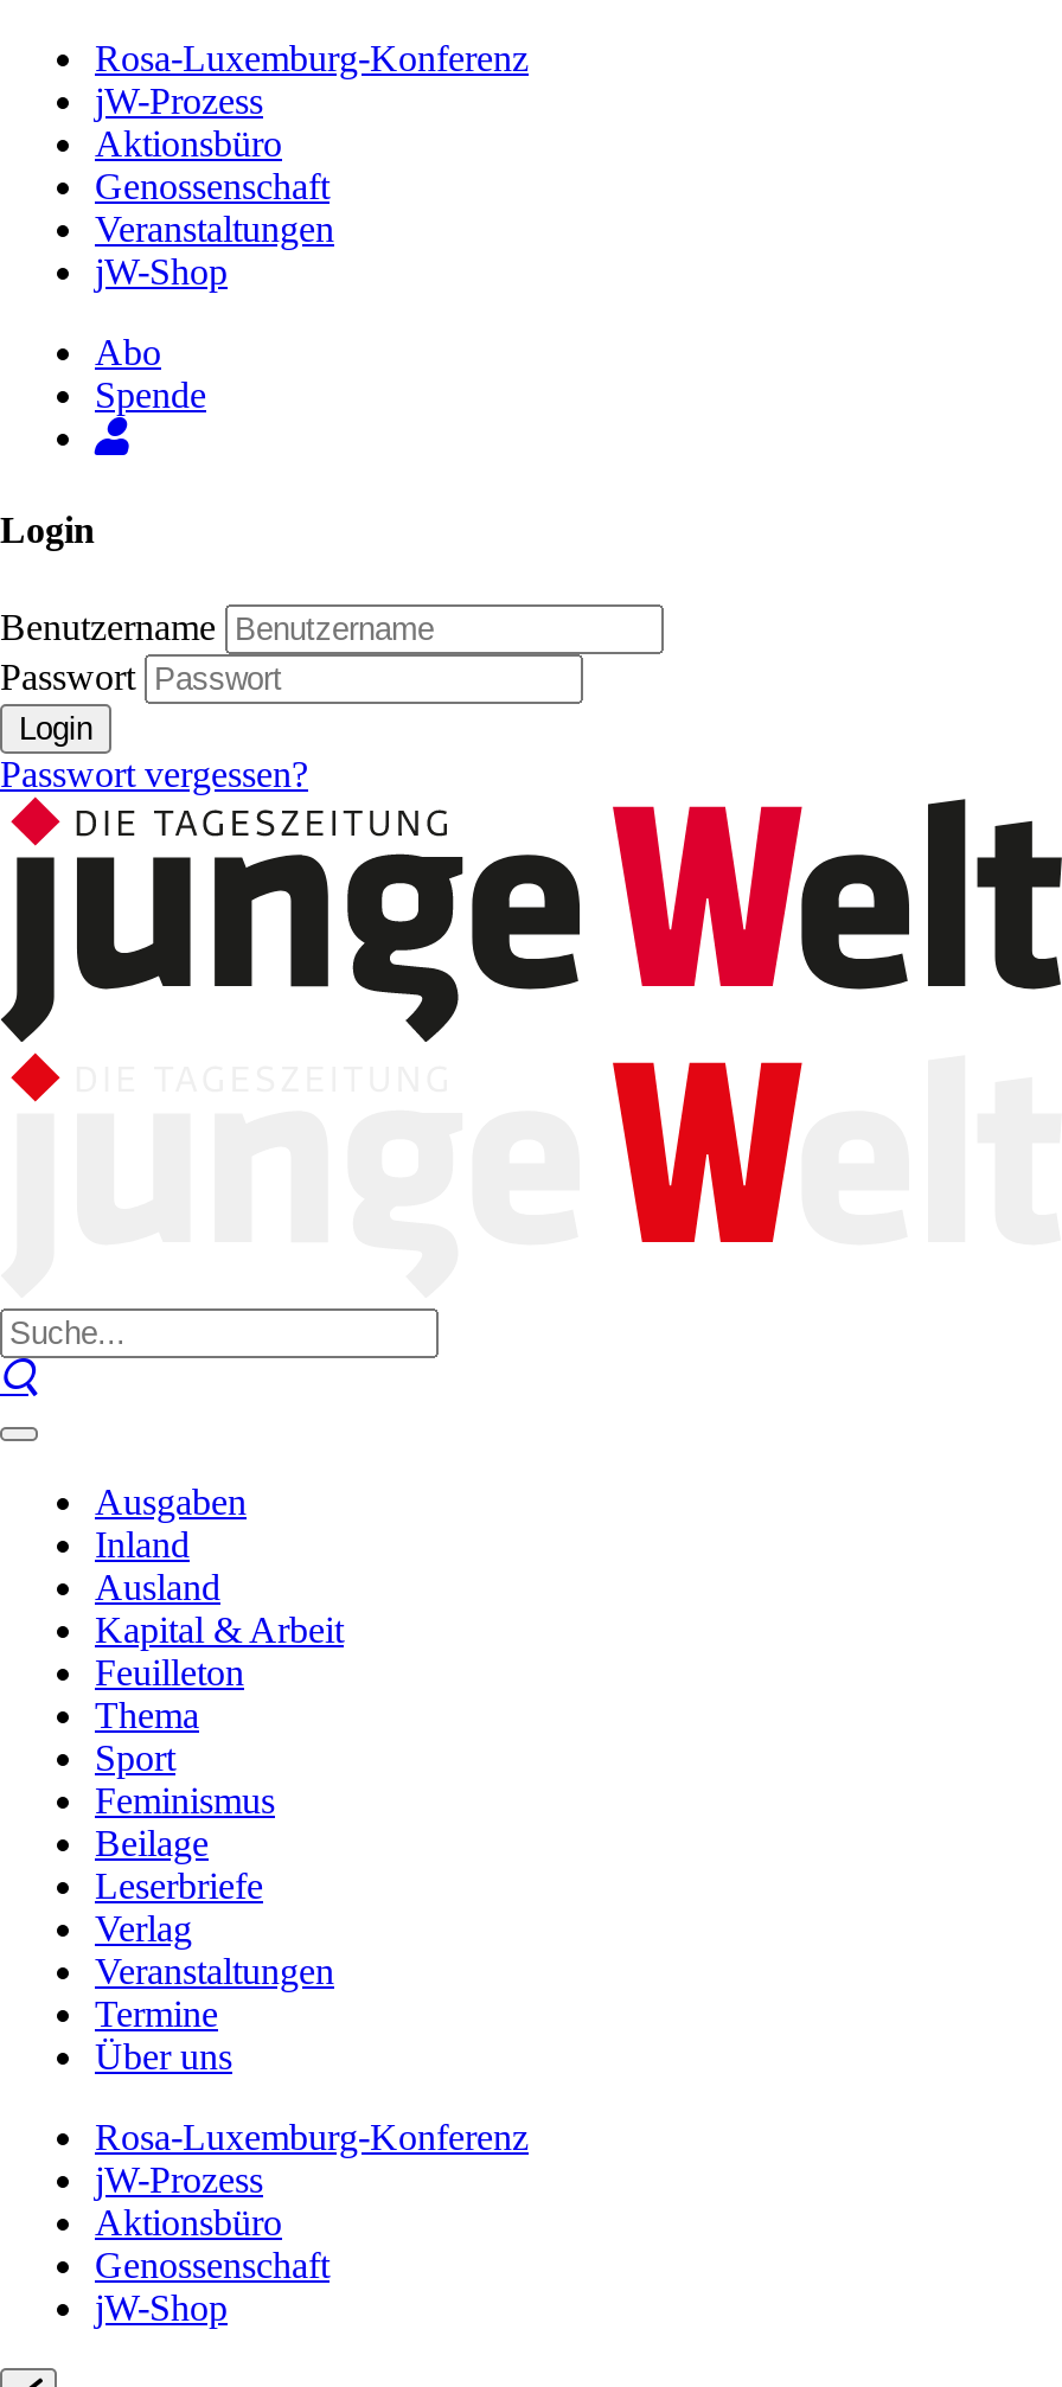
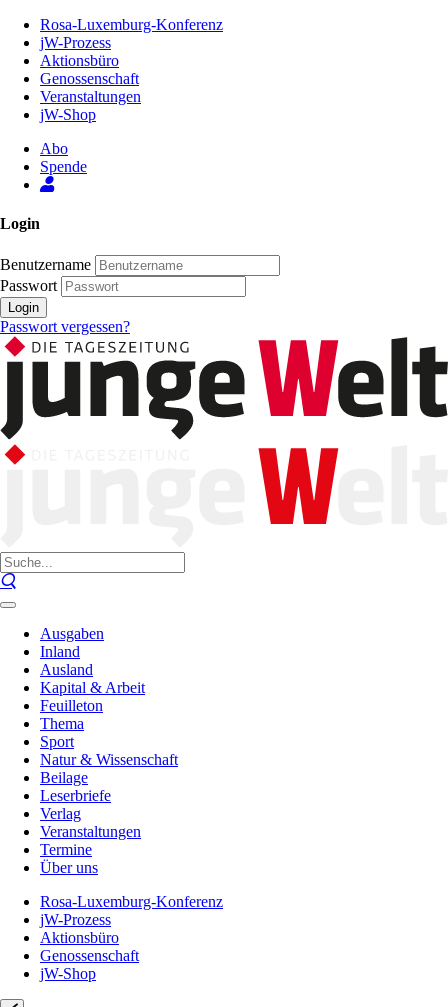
- Feminismus
+ Natur & Wissenschaft
